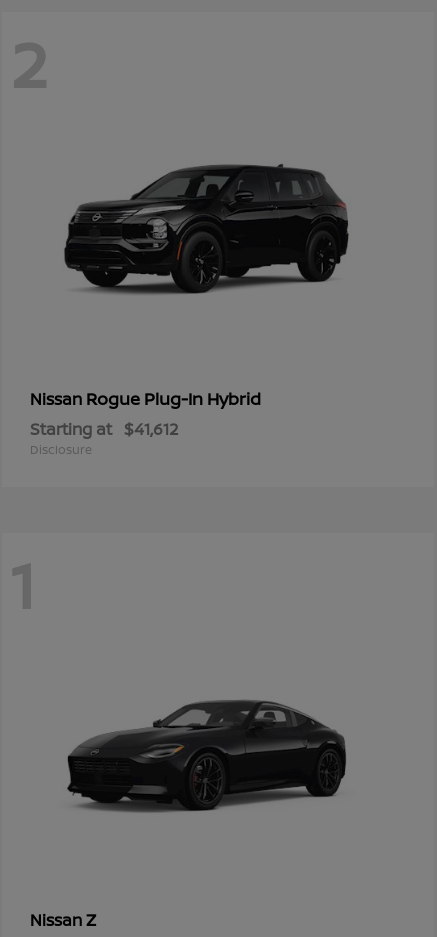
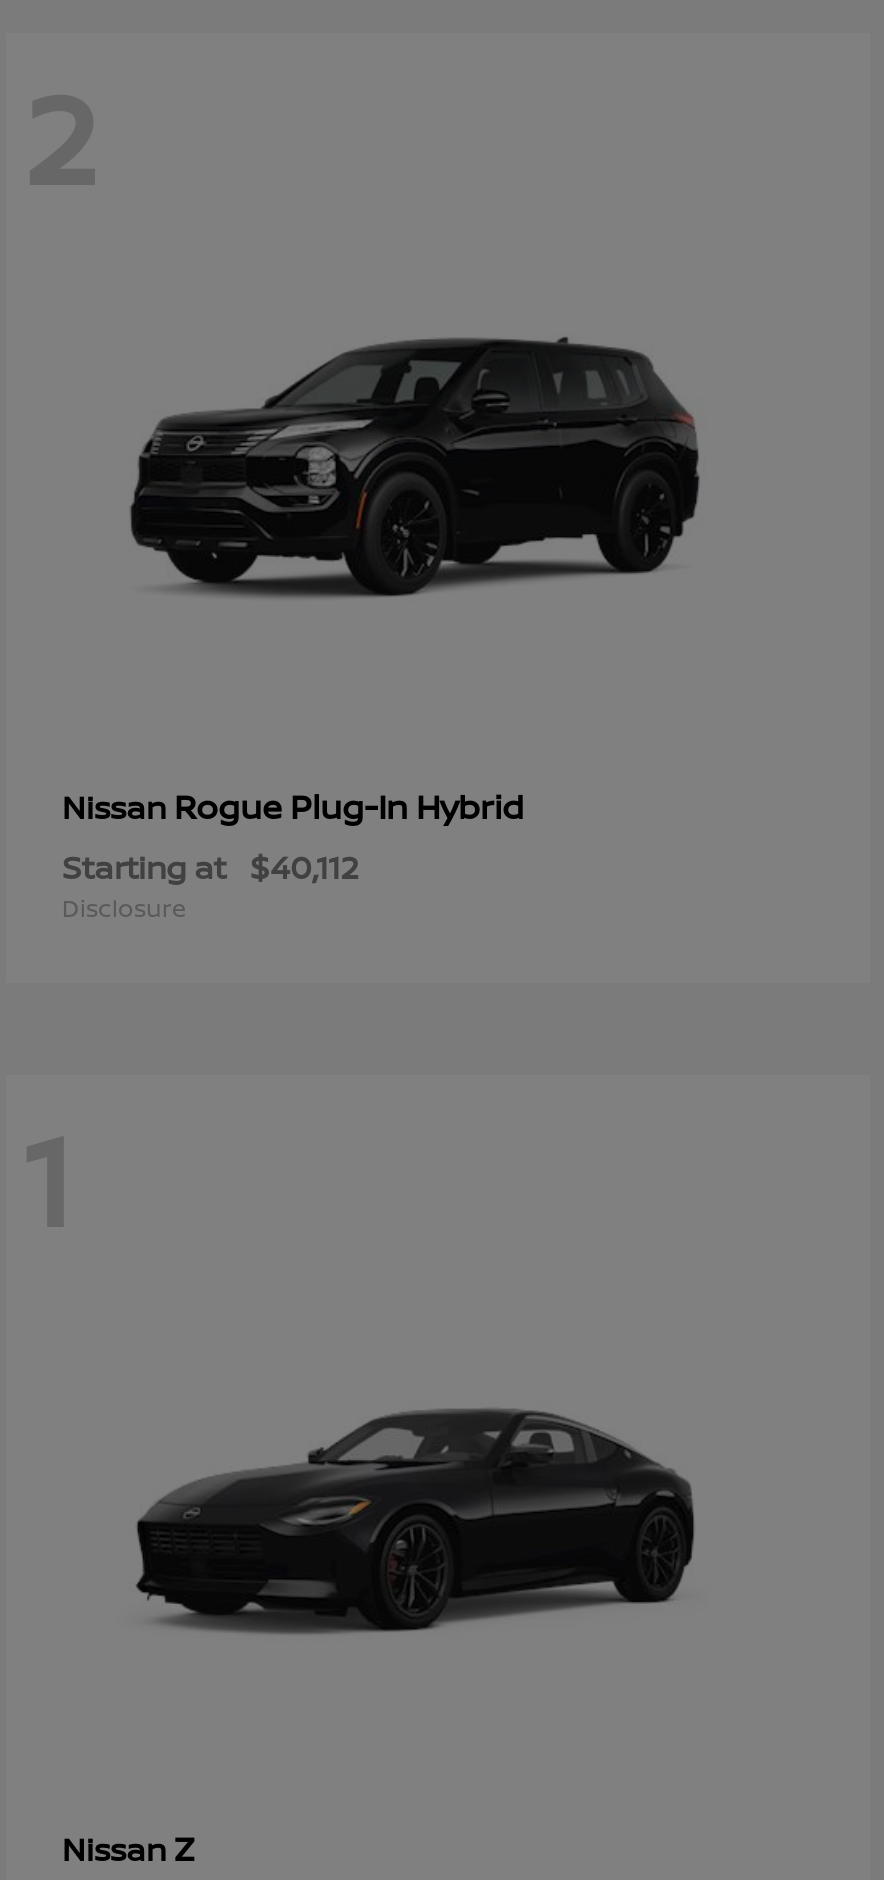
- Starting at $41,612
+ Starting at $40,112
